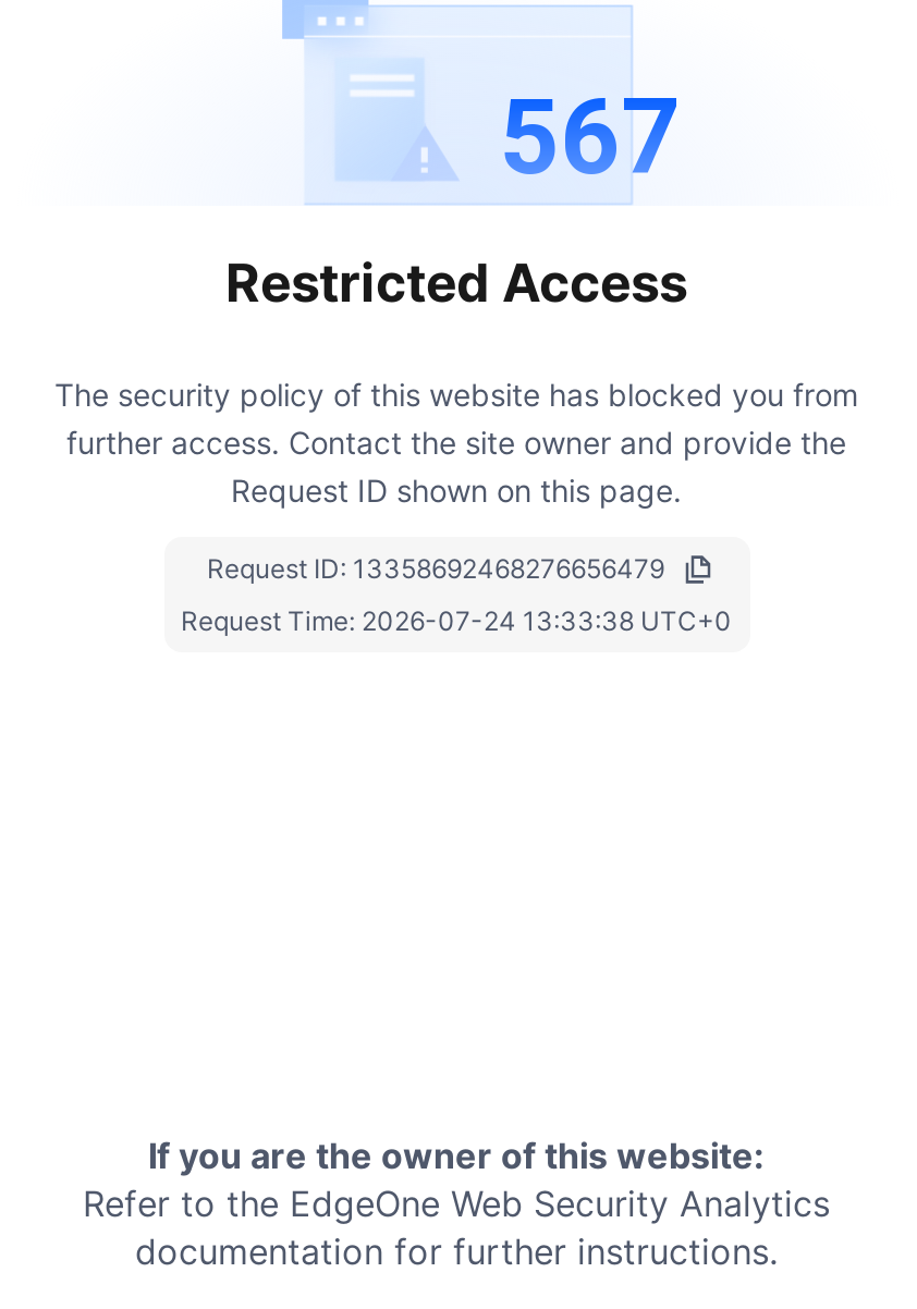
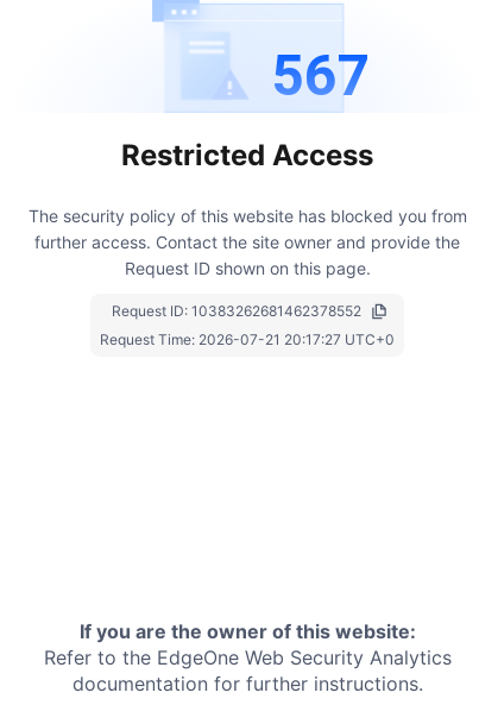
- Request ID: 13358692468276656479
+ Request ID: 10383262681462378552

- Request Time: 2026-07-24 13:33:38 UTC+0
+ Request Time: 2026-07-21 20:17:27 UTC+0
